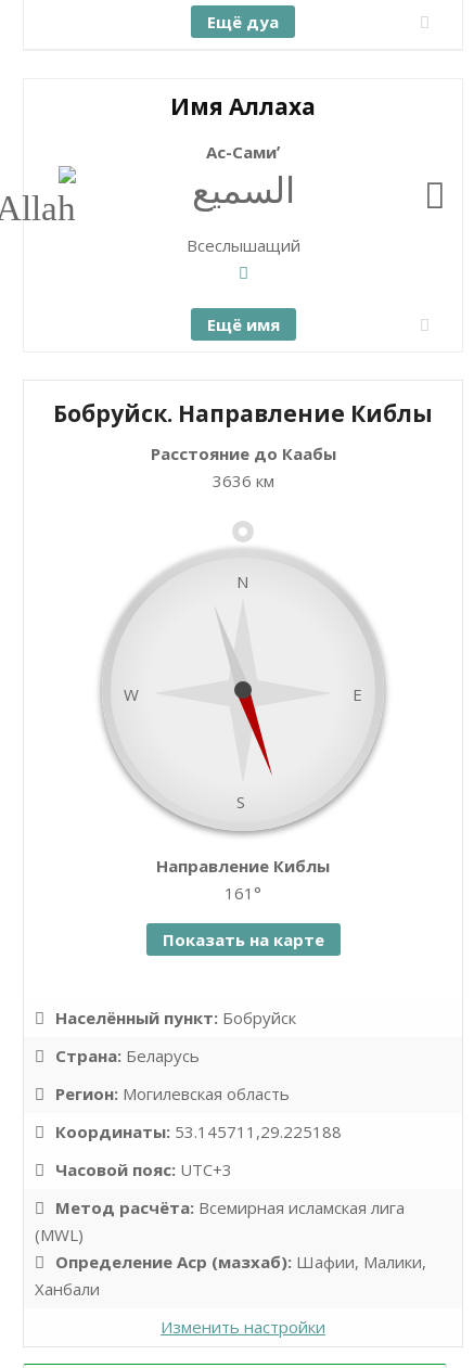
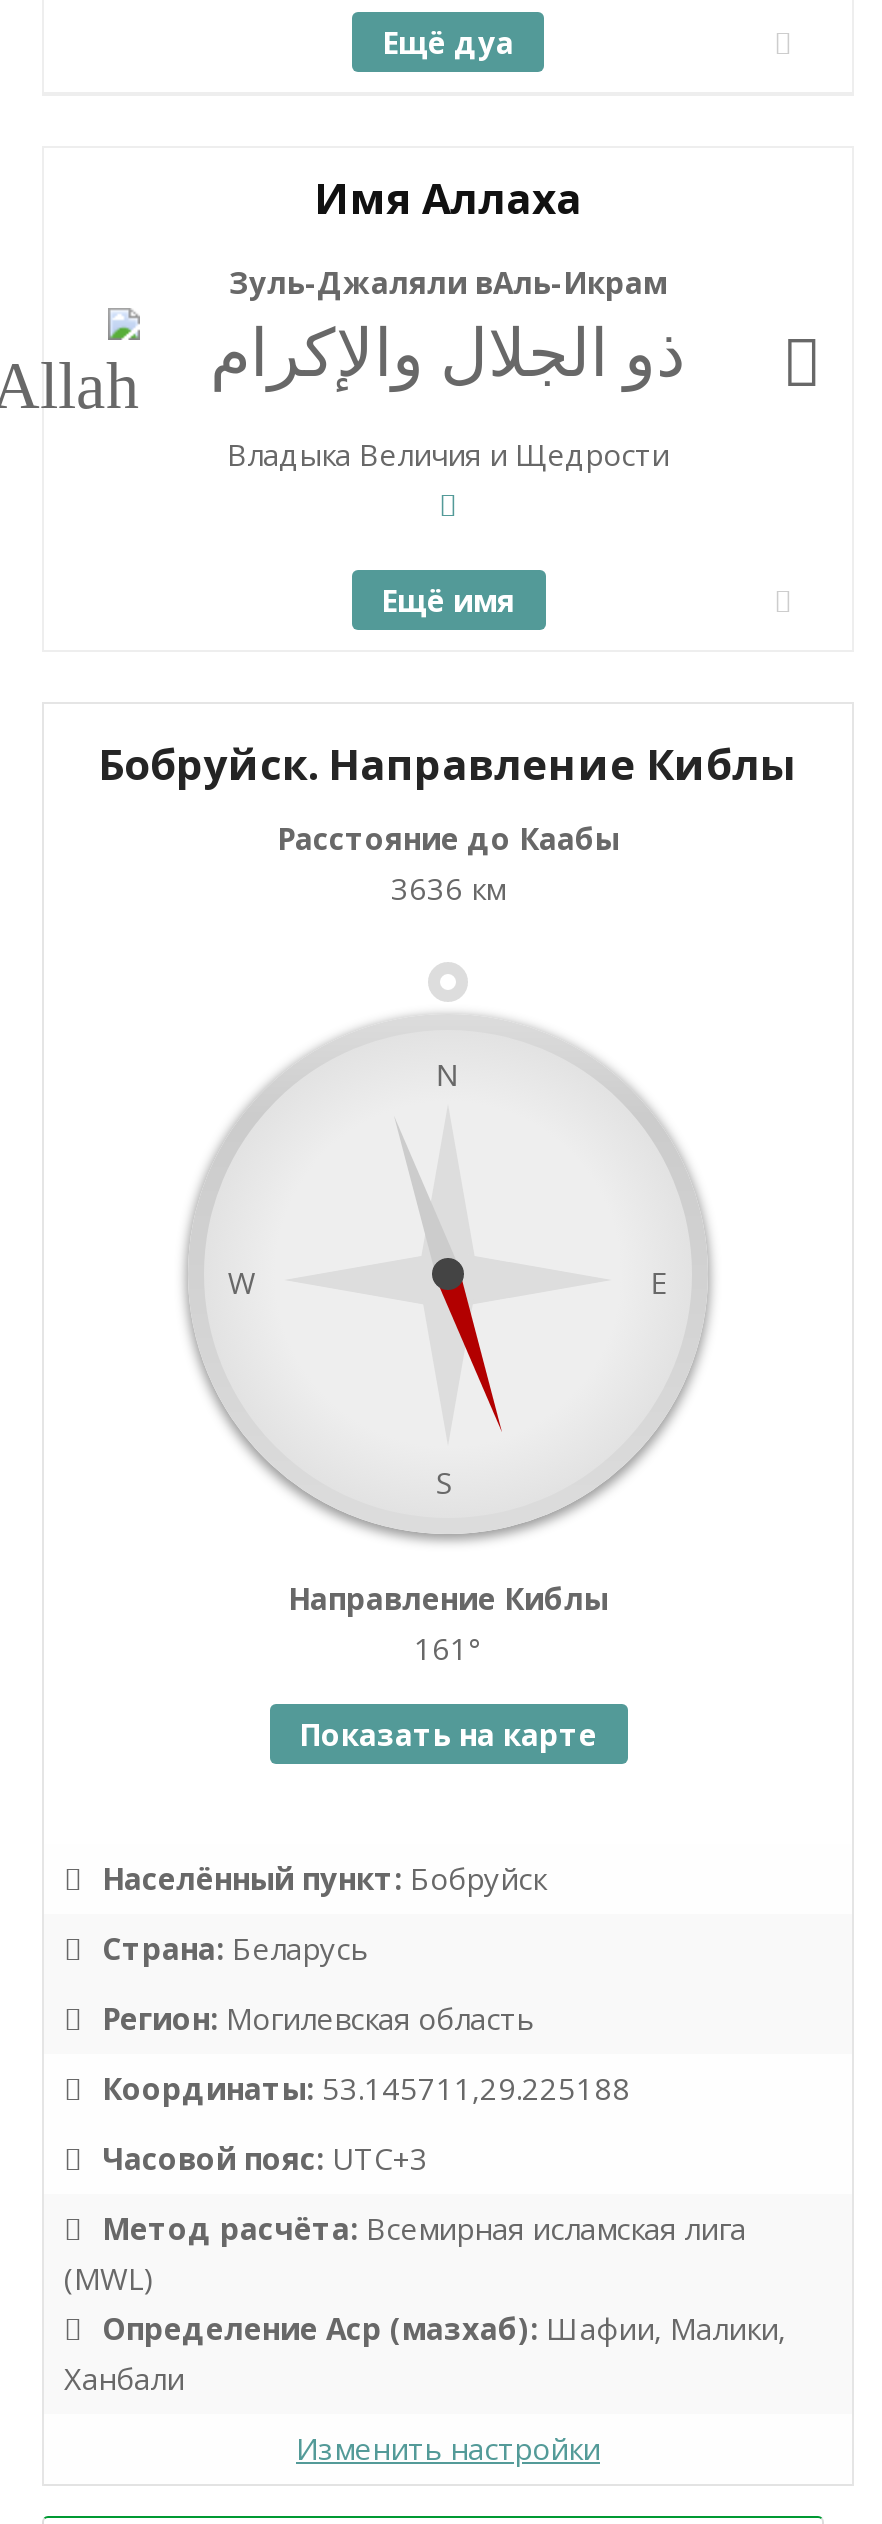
- Ас-Самиʼ
- السميع
+ Зуль-Джаляли вАль-Икрам
+ ذو الجلال والإكرام

- Всеслышащий
+ Владыка Величия и Щедрости
